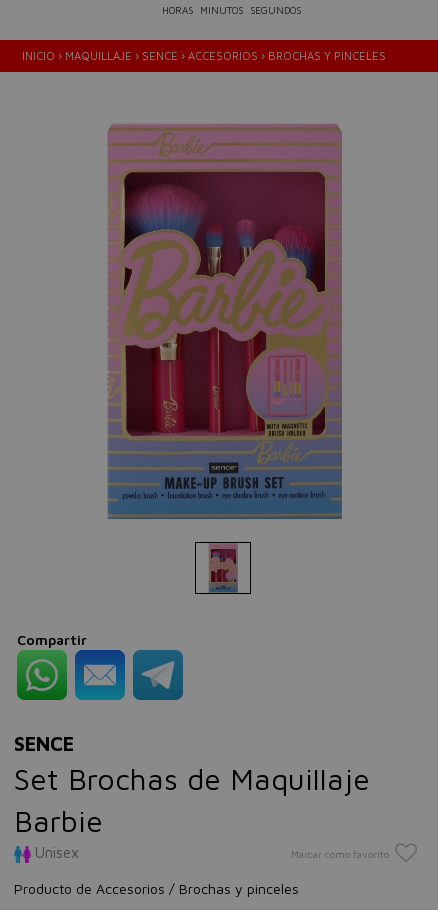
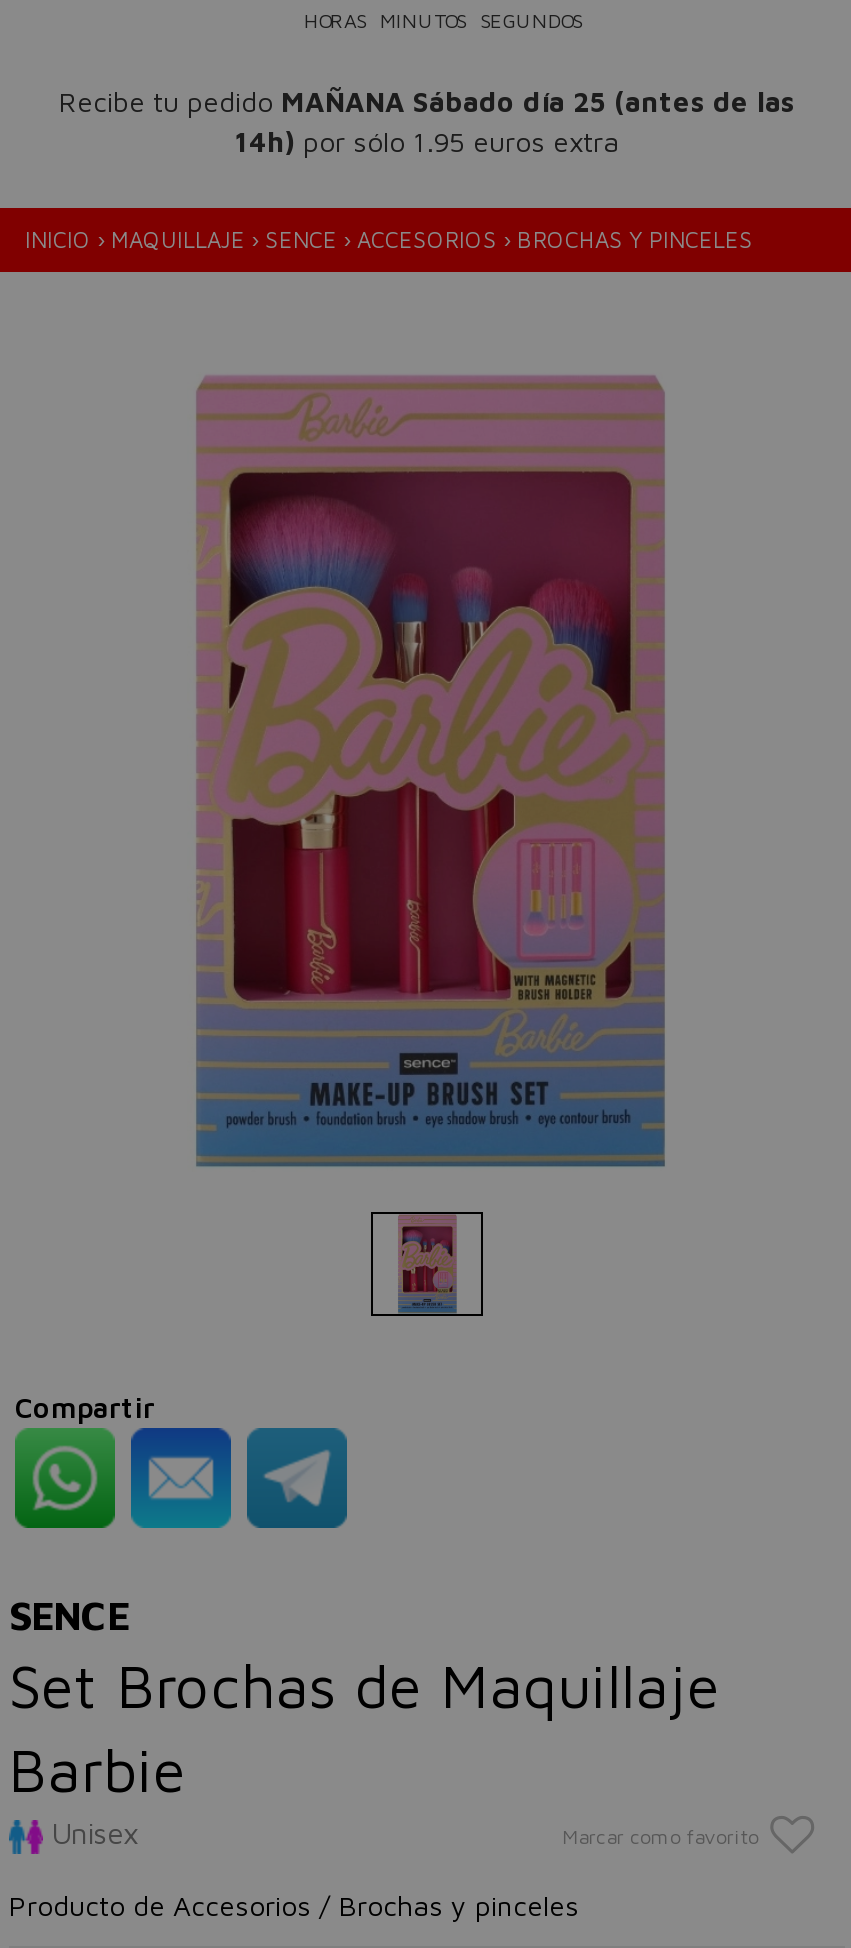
+ Recibe tu pedido MAÑANA Sábado día 25 (antes de las
+ 14h) por sólo 1.95 euros extra
